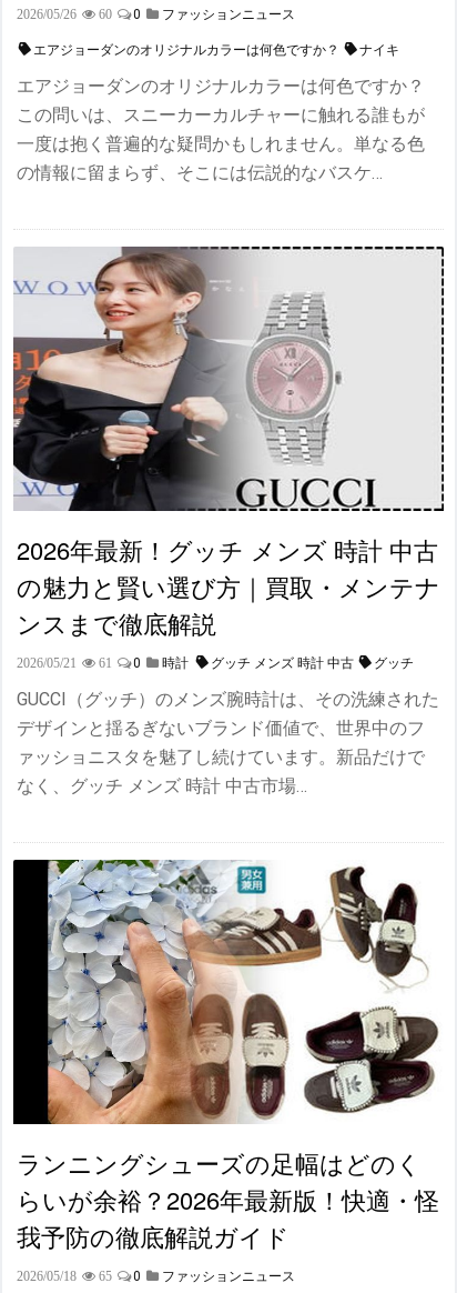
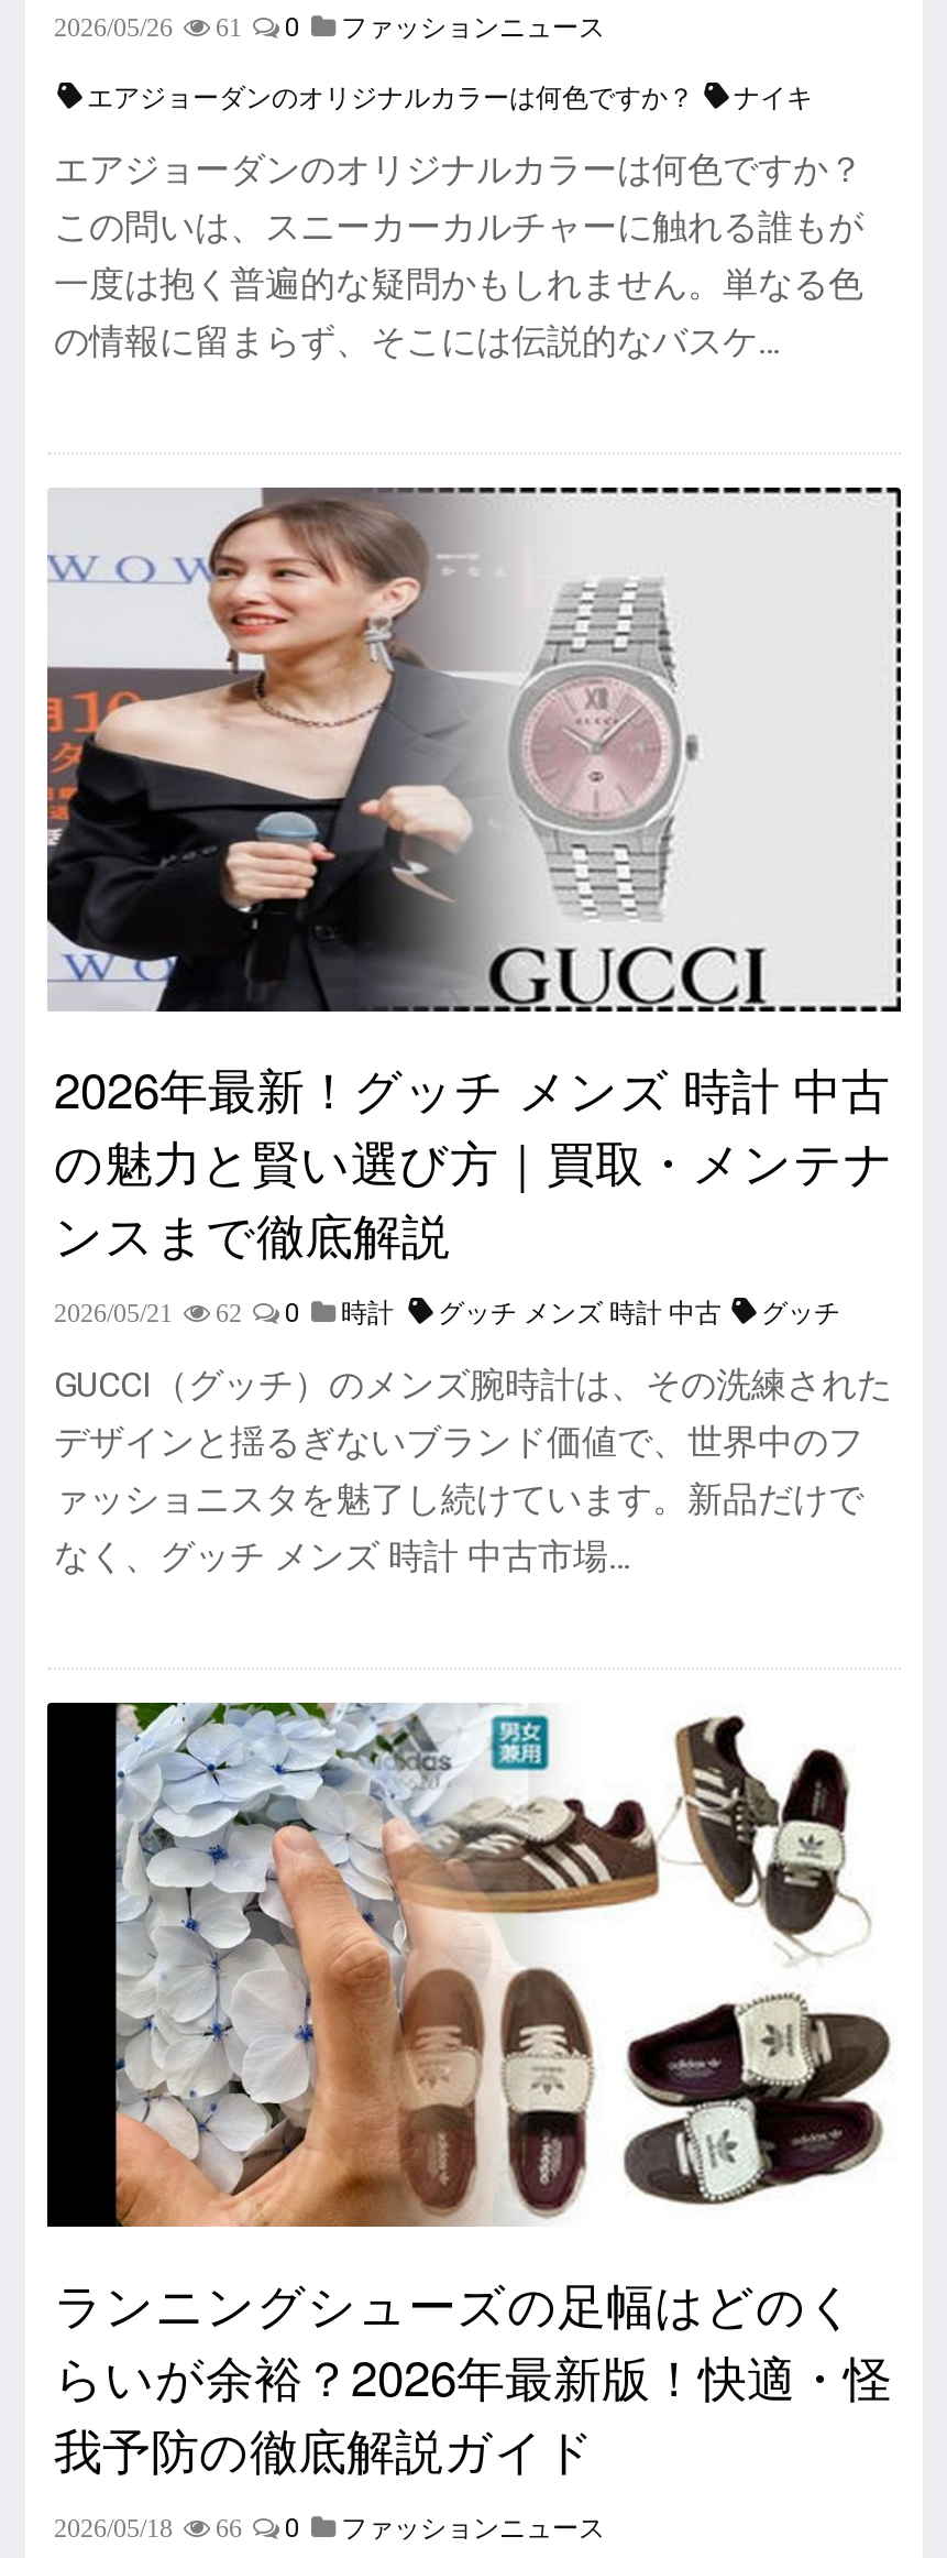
- 2026/05/26 60 0 ファッションニュース
+ 2026/05/26 61 0 ファッションニュース

- 2026/05/21 61 0 時計 グッチ メンズ 時計 中古 グッチ
+ 2026/05/21 62 0 時計 グッチ メンズ 時計 中古 グッチ

- 2026/05/18 65 0 ファッションニュース
+ 2026/05/18 66 0 ファッションニュース
